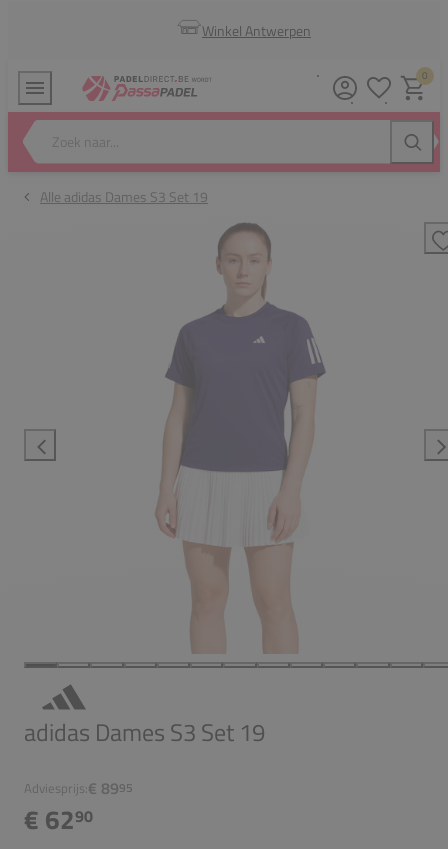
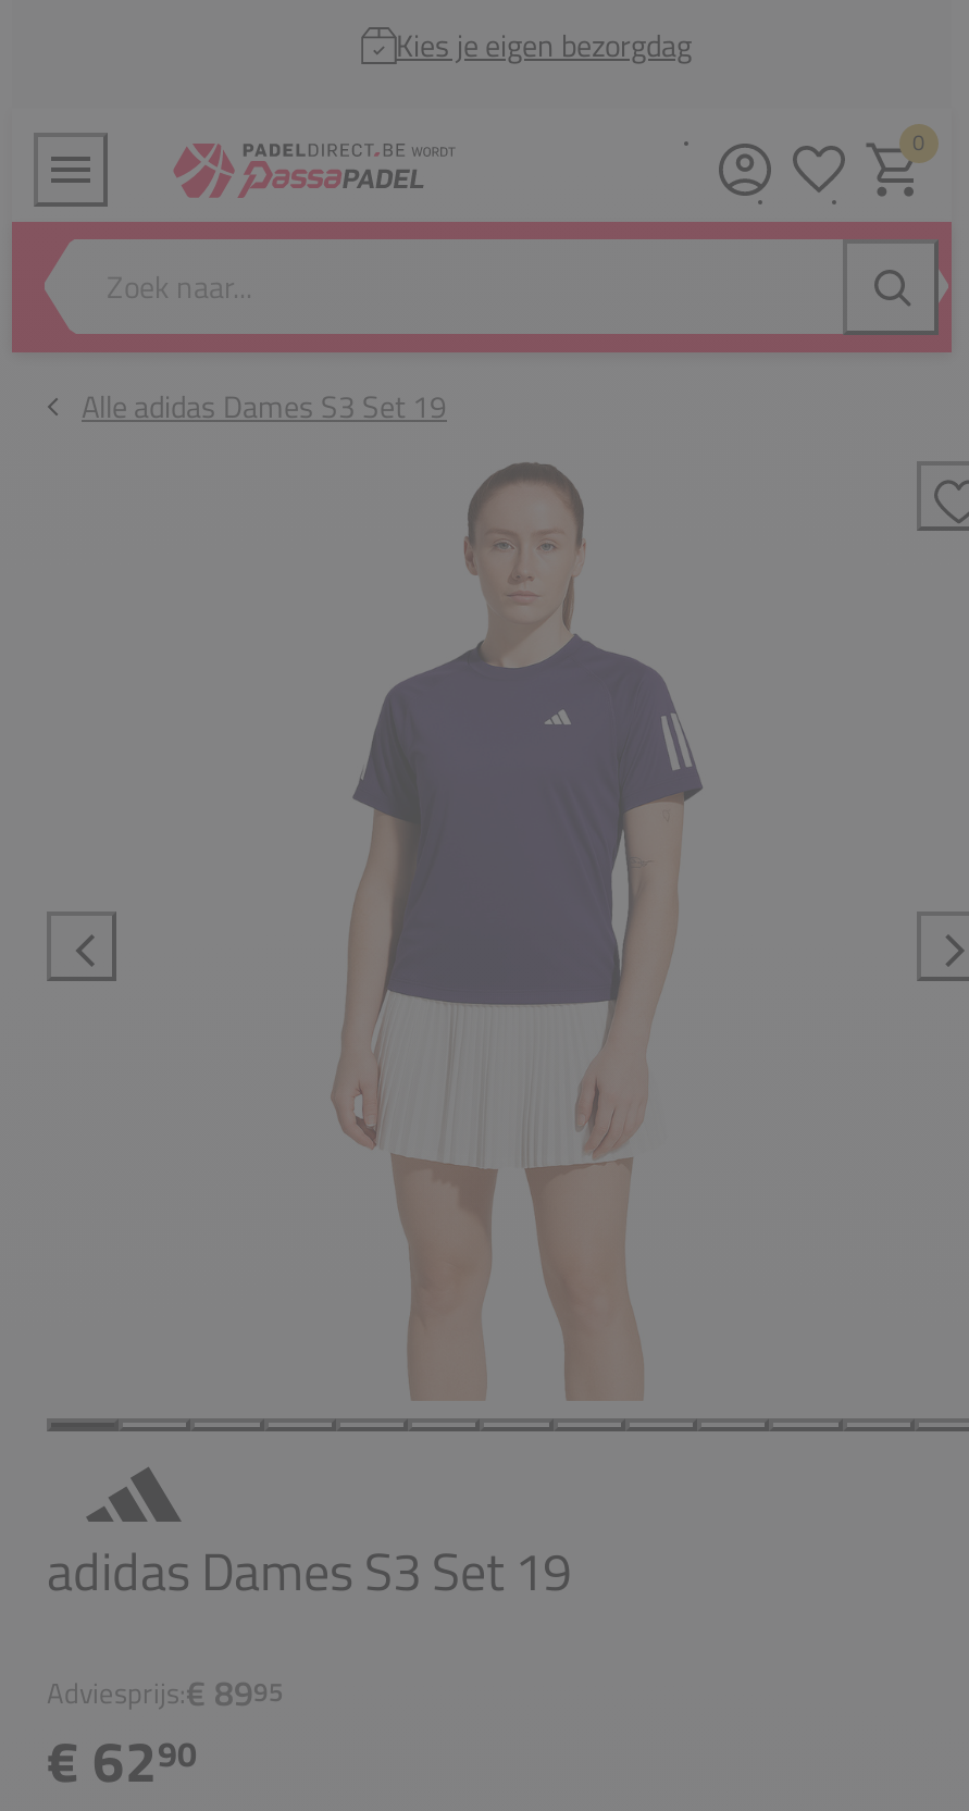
- Winkel Antwerpen
+ Kies je eigen bezorgdag
